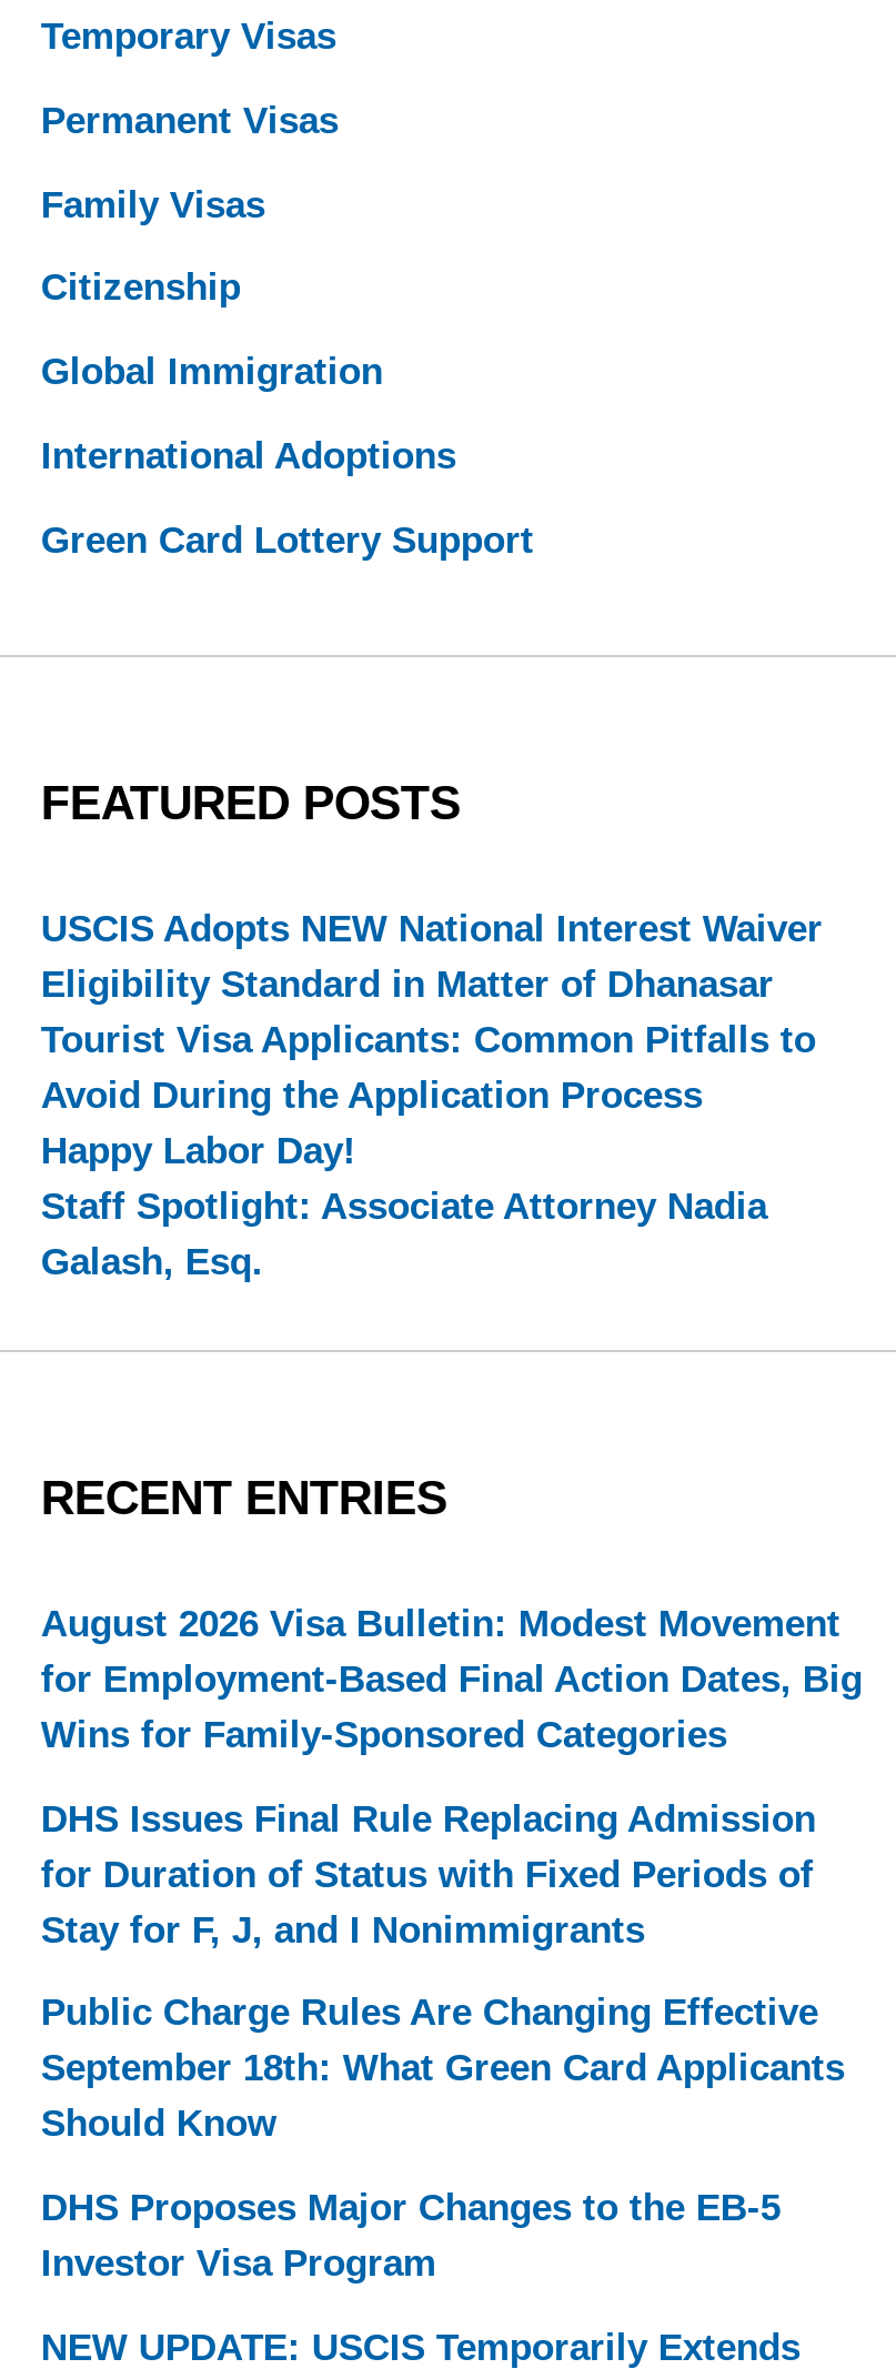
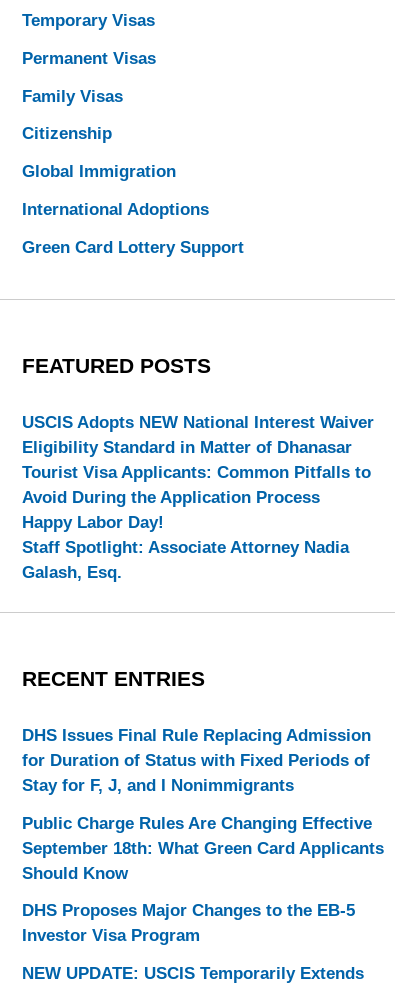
- August 2026 Visa Bulletin: Modest Movement
- for Employment-Based Final Action Dates, Big
- Wins for Family-Sponsored Categories
